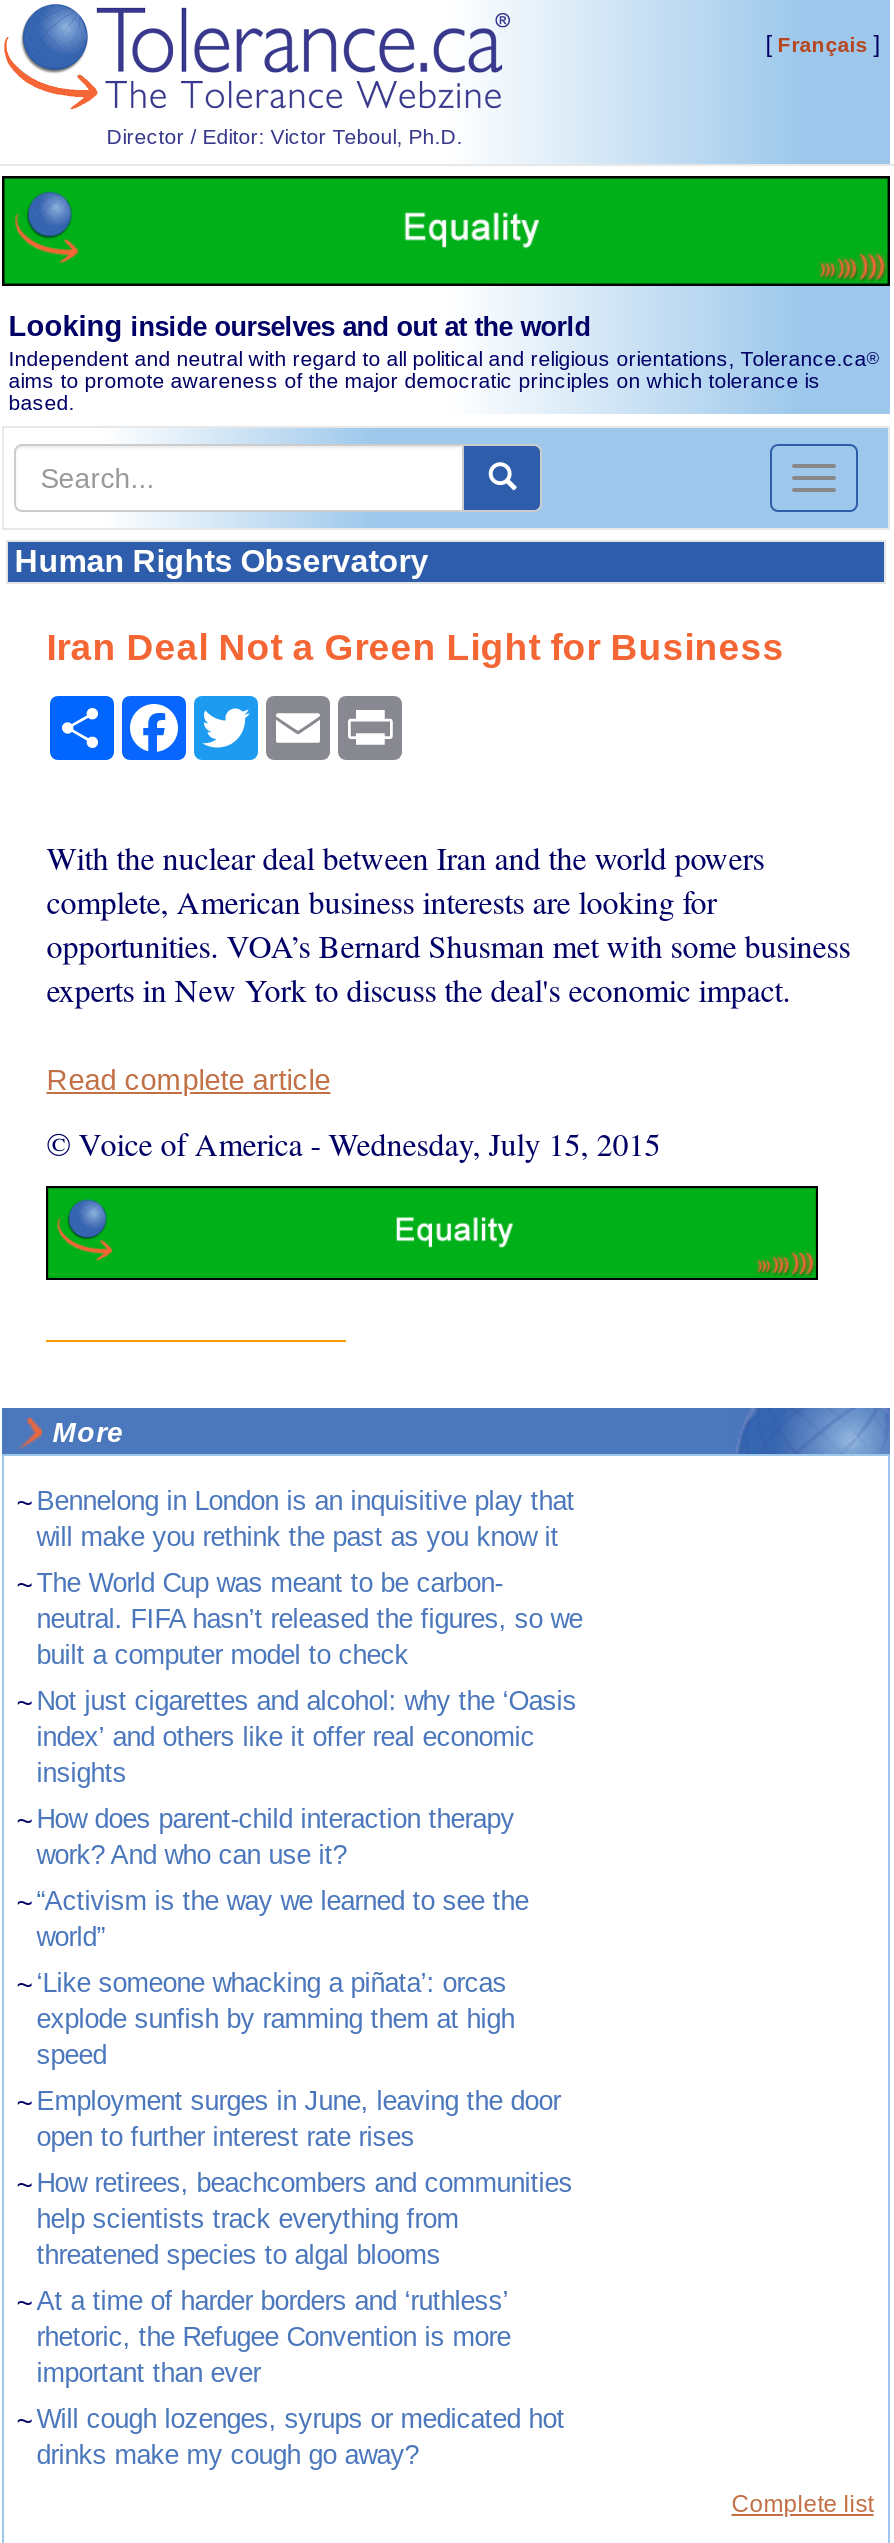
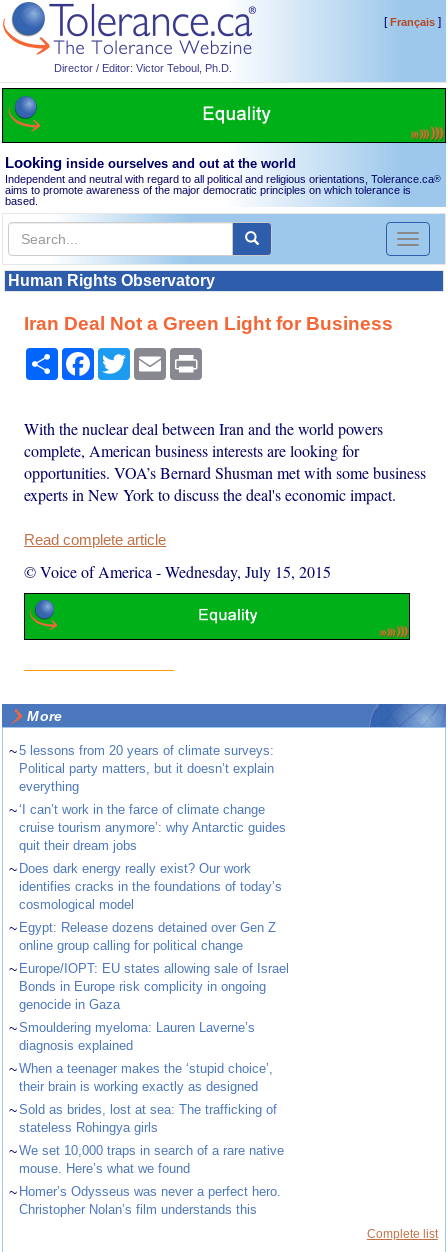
- ~ Bennelong in London is an inquisitive play that
- will make you rethink the past as you know it
+ ~ 5 lessons from 20 years of climate surveys:
+ Political party matters, but it doesn’t explain
+ everything

- ~ The World Cup was meant to be carbon-
- neutral. FIFA hasn’t released the figures, so we
- built a computer model to check
+ ~ ‘I can’t work in the farce of climate change
+ cruise tourism anymore’: why Antarctic guides
+ quit their dream jobs

- ~ Not just cigarettes and alcohol: why the ‘Oasis
- index’ and others like it offer real economic
- insights
+ ~ Does dark energy really exist? Our work
+ identifies cracks in the foundations of today’s
+ cosmological model

- ~ How does parent-child interaction therapy
- work? And who can use it?
+ ~ Egypt: Release dozens detained over Gen Z
+ online group calling for political change

- ~ “Activism is the way we learned to see the
- world”
+ ~ Europe/IOPT: EU states allowing sale of Israel
+ Bonds in Europe risk complicity in ongoing
+ genocide in Gaza

- ~ ‘Like someone whacking a piñata’: orcas
- explode sunfish by ramming them at high
- speed
+ ~ Smouldering myeloma: Lauren Laverne’s
+ diagnosis explained

- ~ Employment surges in June, leaving the door
- open to further interest rate rises
+ ~ When a teenager makes the ‘stupid choice’,
+ their brain is working exactly as designed

- ~ How retirees, beachcombers and communities
- help scientists track everything from
- threatened species to algal blooms
+ ~ Sold as brides, lost at sea: The trafficking of
+ stateless Rohingya girls

- ~ At a time of harder borders and ‘ruthless’
- rhetoric, the Refugee Convention is more
- important than ever
+ ~ We set 10,000 traps in search of a rare native
+ mouse. Here’s what we found

- ~ Will cough lozenges, syrups or medicated hot
- drinks make my cough go away?
+ ~ Homer’s Odysseus was never a perfect hero.
+ Christopher Nolan’s film understands this
